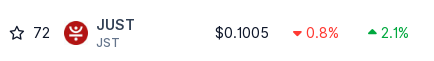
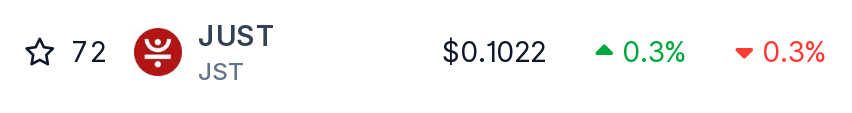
- $0.1005
+ $0.1022

- 0.8%
+ 0.3%

- 2.1%
+ 0.3%
